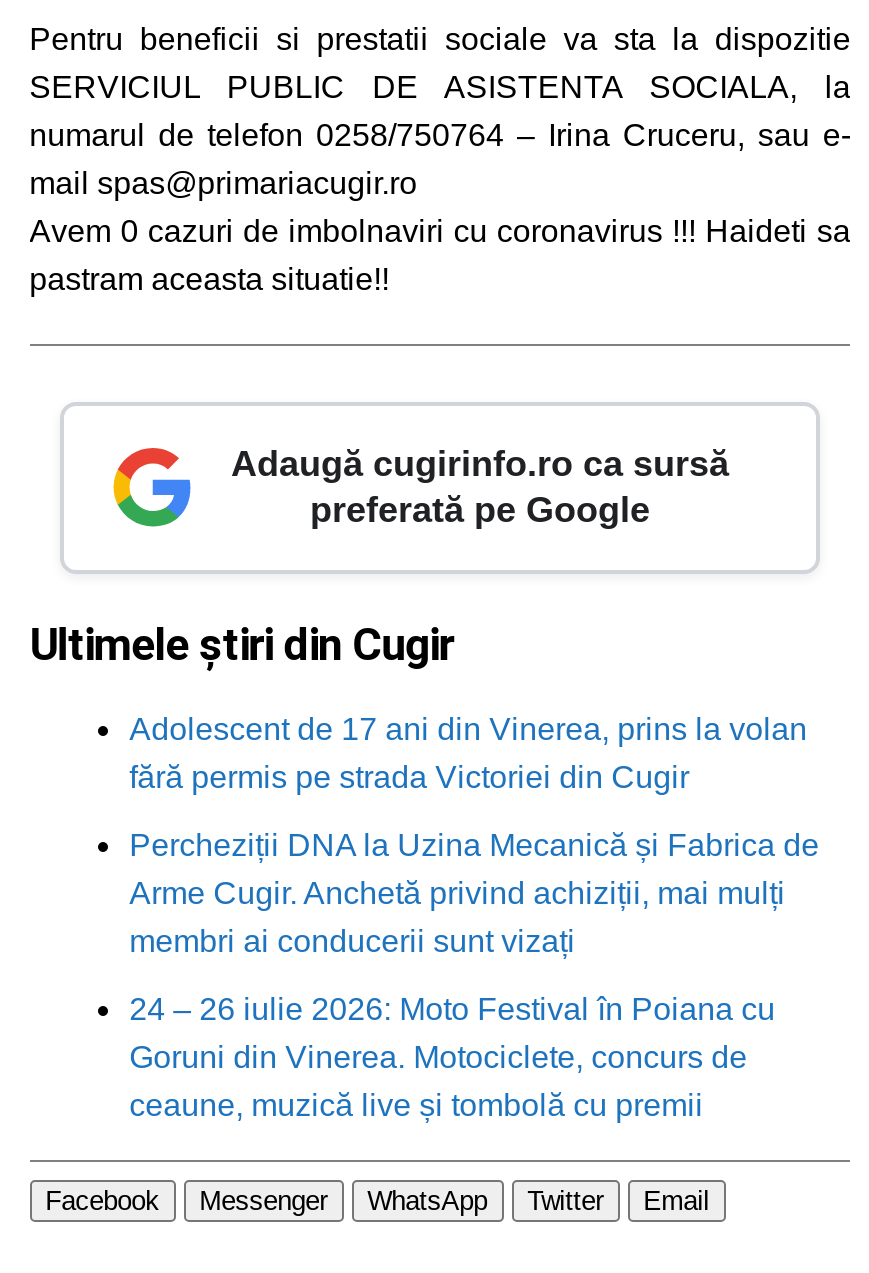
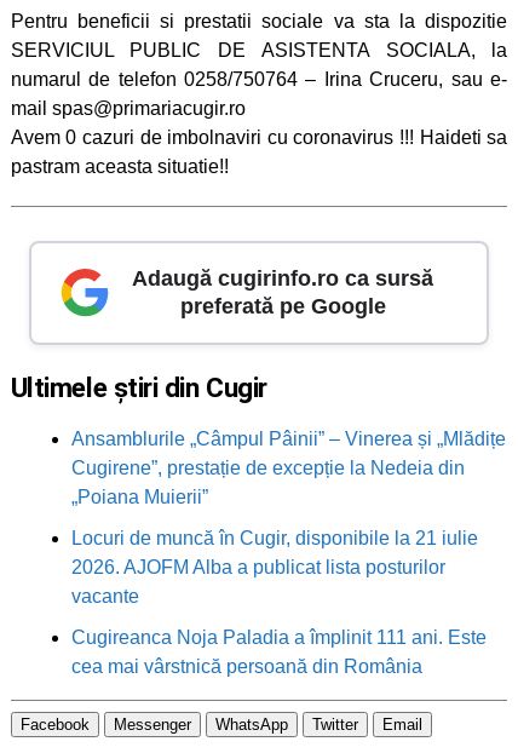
- Adolescent de 17 ani din Vinerea, prins la volan
- fără permis pe strada Victoriei din Cugir
+ Ansamblurile „Câmpul Pâinii” – Vinerea și „Mlădițe
+ Cugirene”, prestație de excepție la Nedeia din
+ „Poiana Muierii”

- Percheziții DNA la Uzina Mecanică și Fabrica de
- Arme Cugir. Anchetă privind achiziții, mai mulți
- membri ai conducerii sunt vizați
+ Locuri de muncă în Cugir, disponibile la 21 iulie
+ 2026. AJOFM Alba a publicat lista posturilor
+ vacante

- 24 – 26 iulie 2026: Moto Festival în Poiana cu
- Goruni din Vinerea. Motociclete, concurs de
- ceaune, muzică live și tombolă cu premii
+ Cugireanca Noja Paladia a împlinit 111 ani. Este
+ cea mai vârstnică persoană din România
